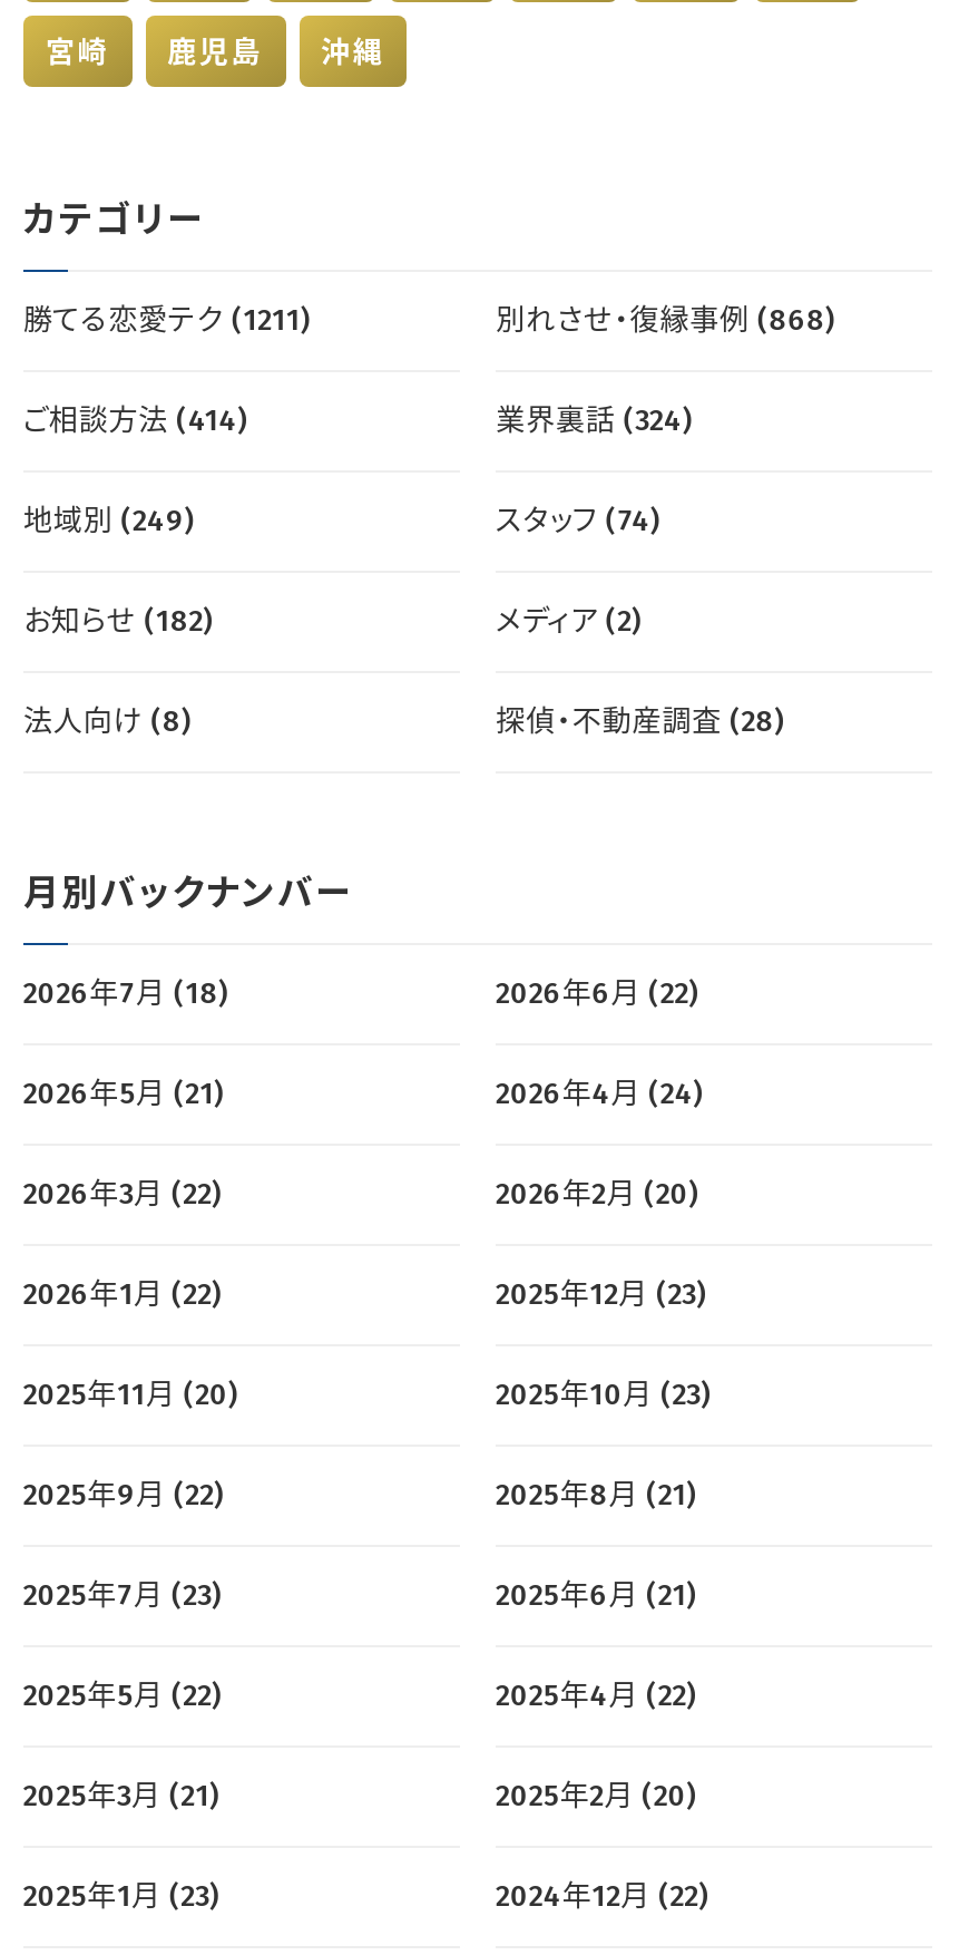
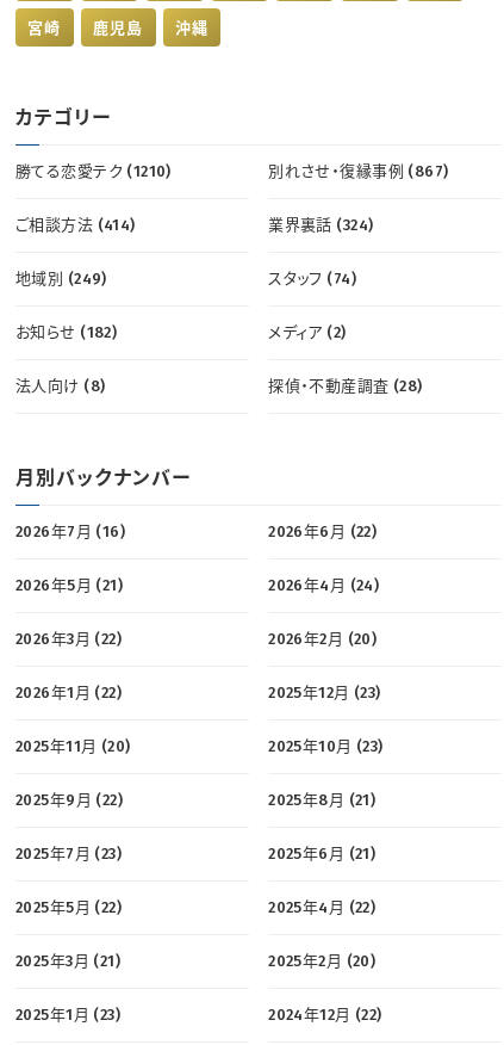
- 勝てる恋愛テク (1211)
+ 勝てる恋愛テク (1210)

- 別れさせ・復縁事例 (868)
+ 別れさせ・復縁事例 (867)

- 2026年7月 (18)
+ 2026年7月 (16)
